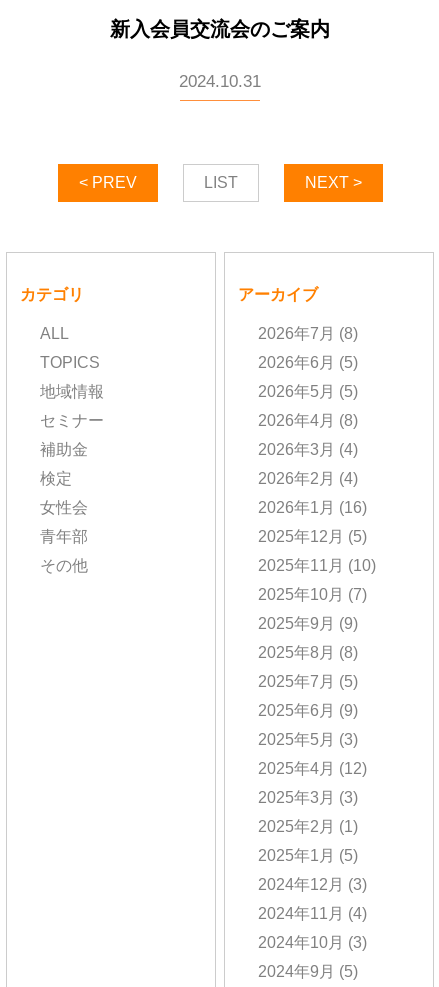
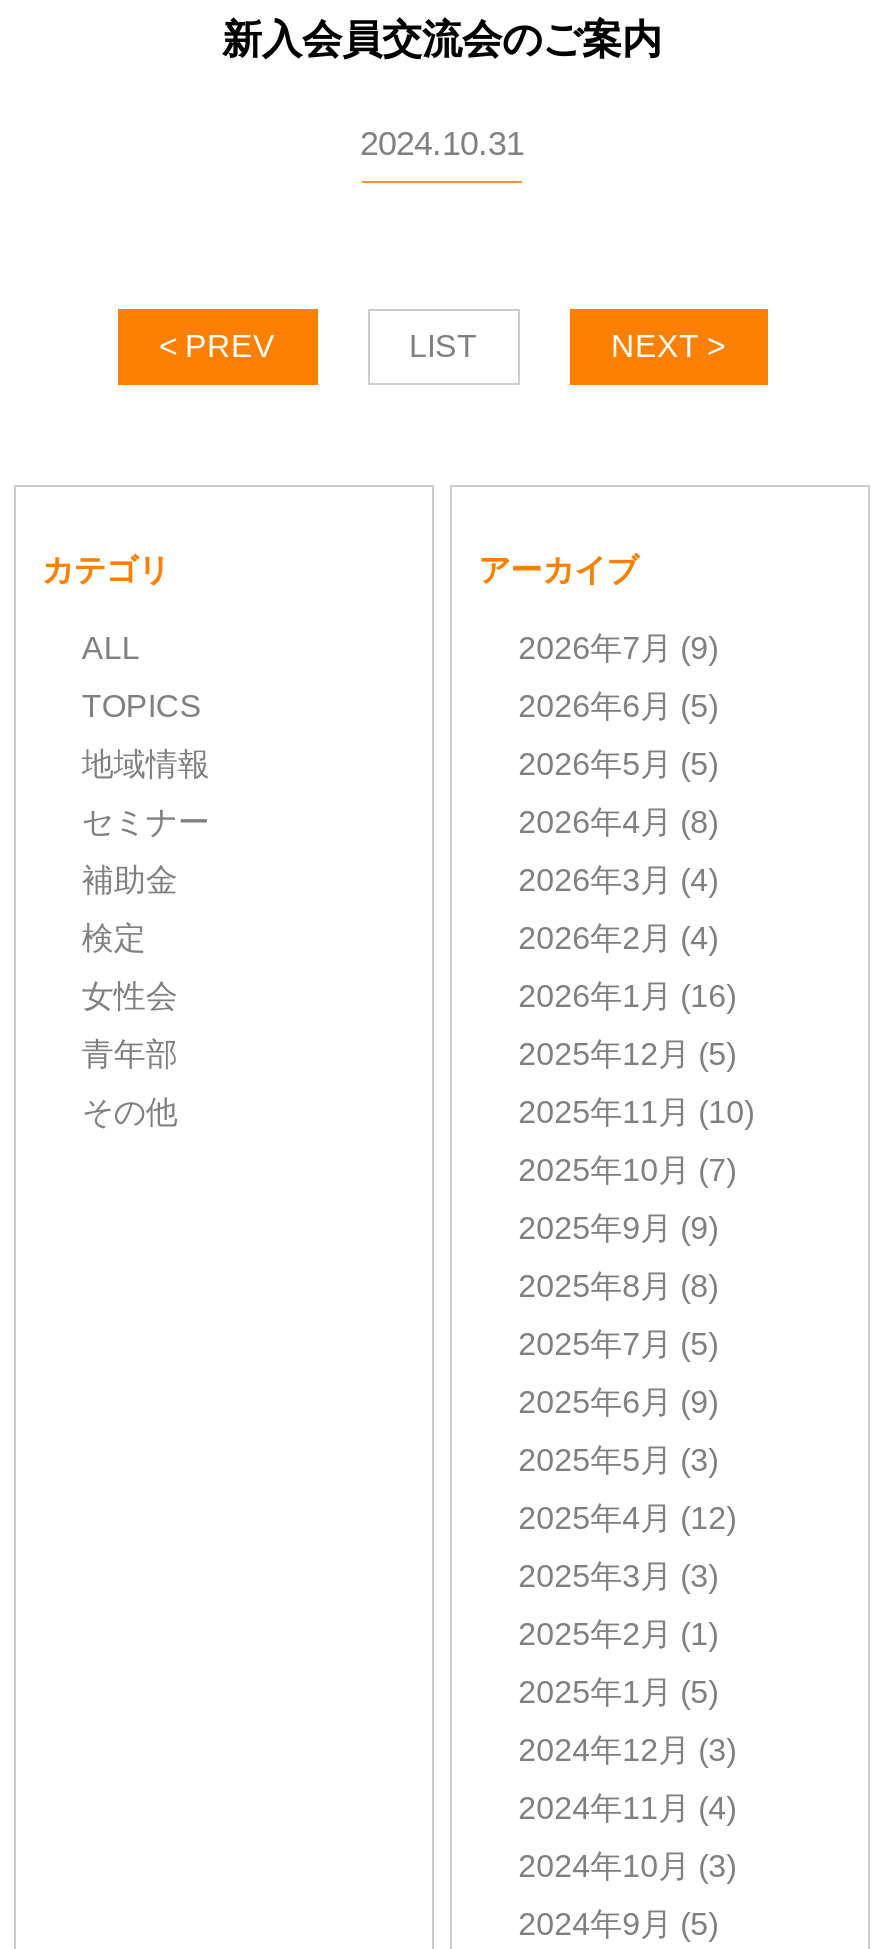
- 2026年7月(8)
+ 2026年7月(9)
